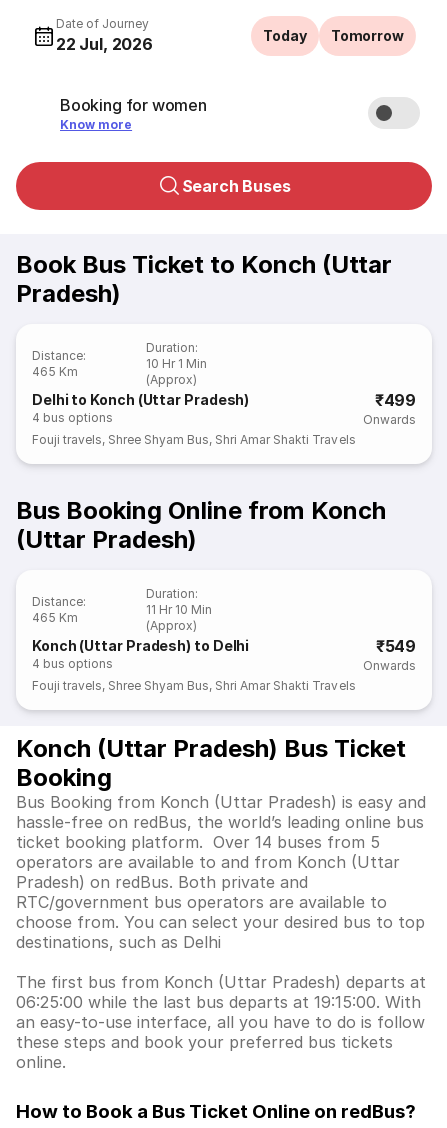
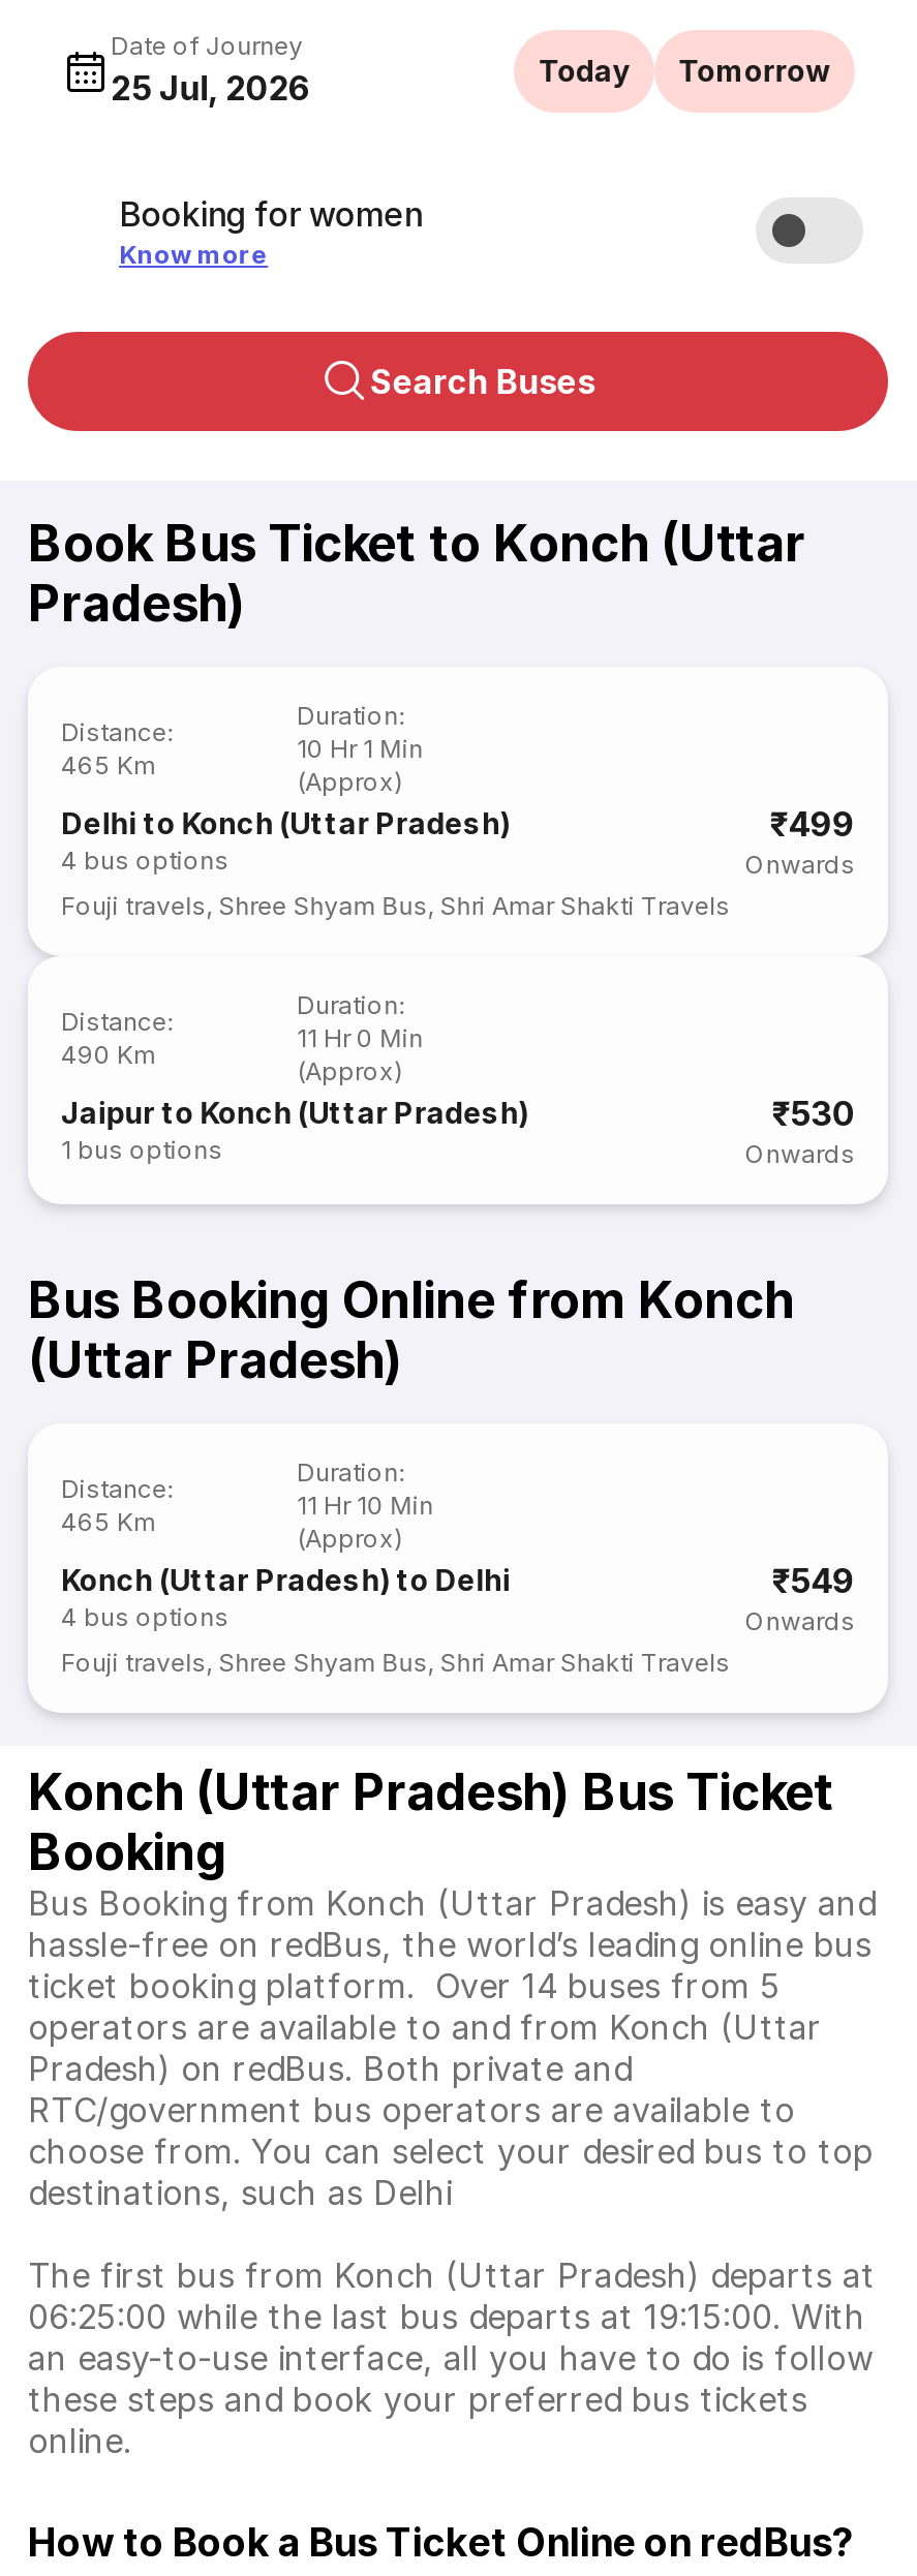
- 22 Jul, 2026
+ 25 Jul, 2026

+ Distance:
+ 490 Km

+ Duration:
+ 11 Hr 0 Min
+ (Approx)
+ Jaipur to Konch (Uttar Pradesh)
+ 1 bus options

+ ₹530
+ Onwards
